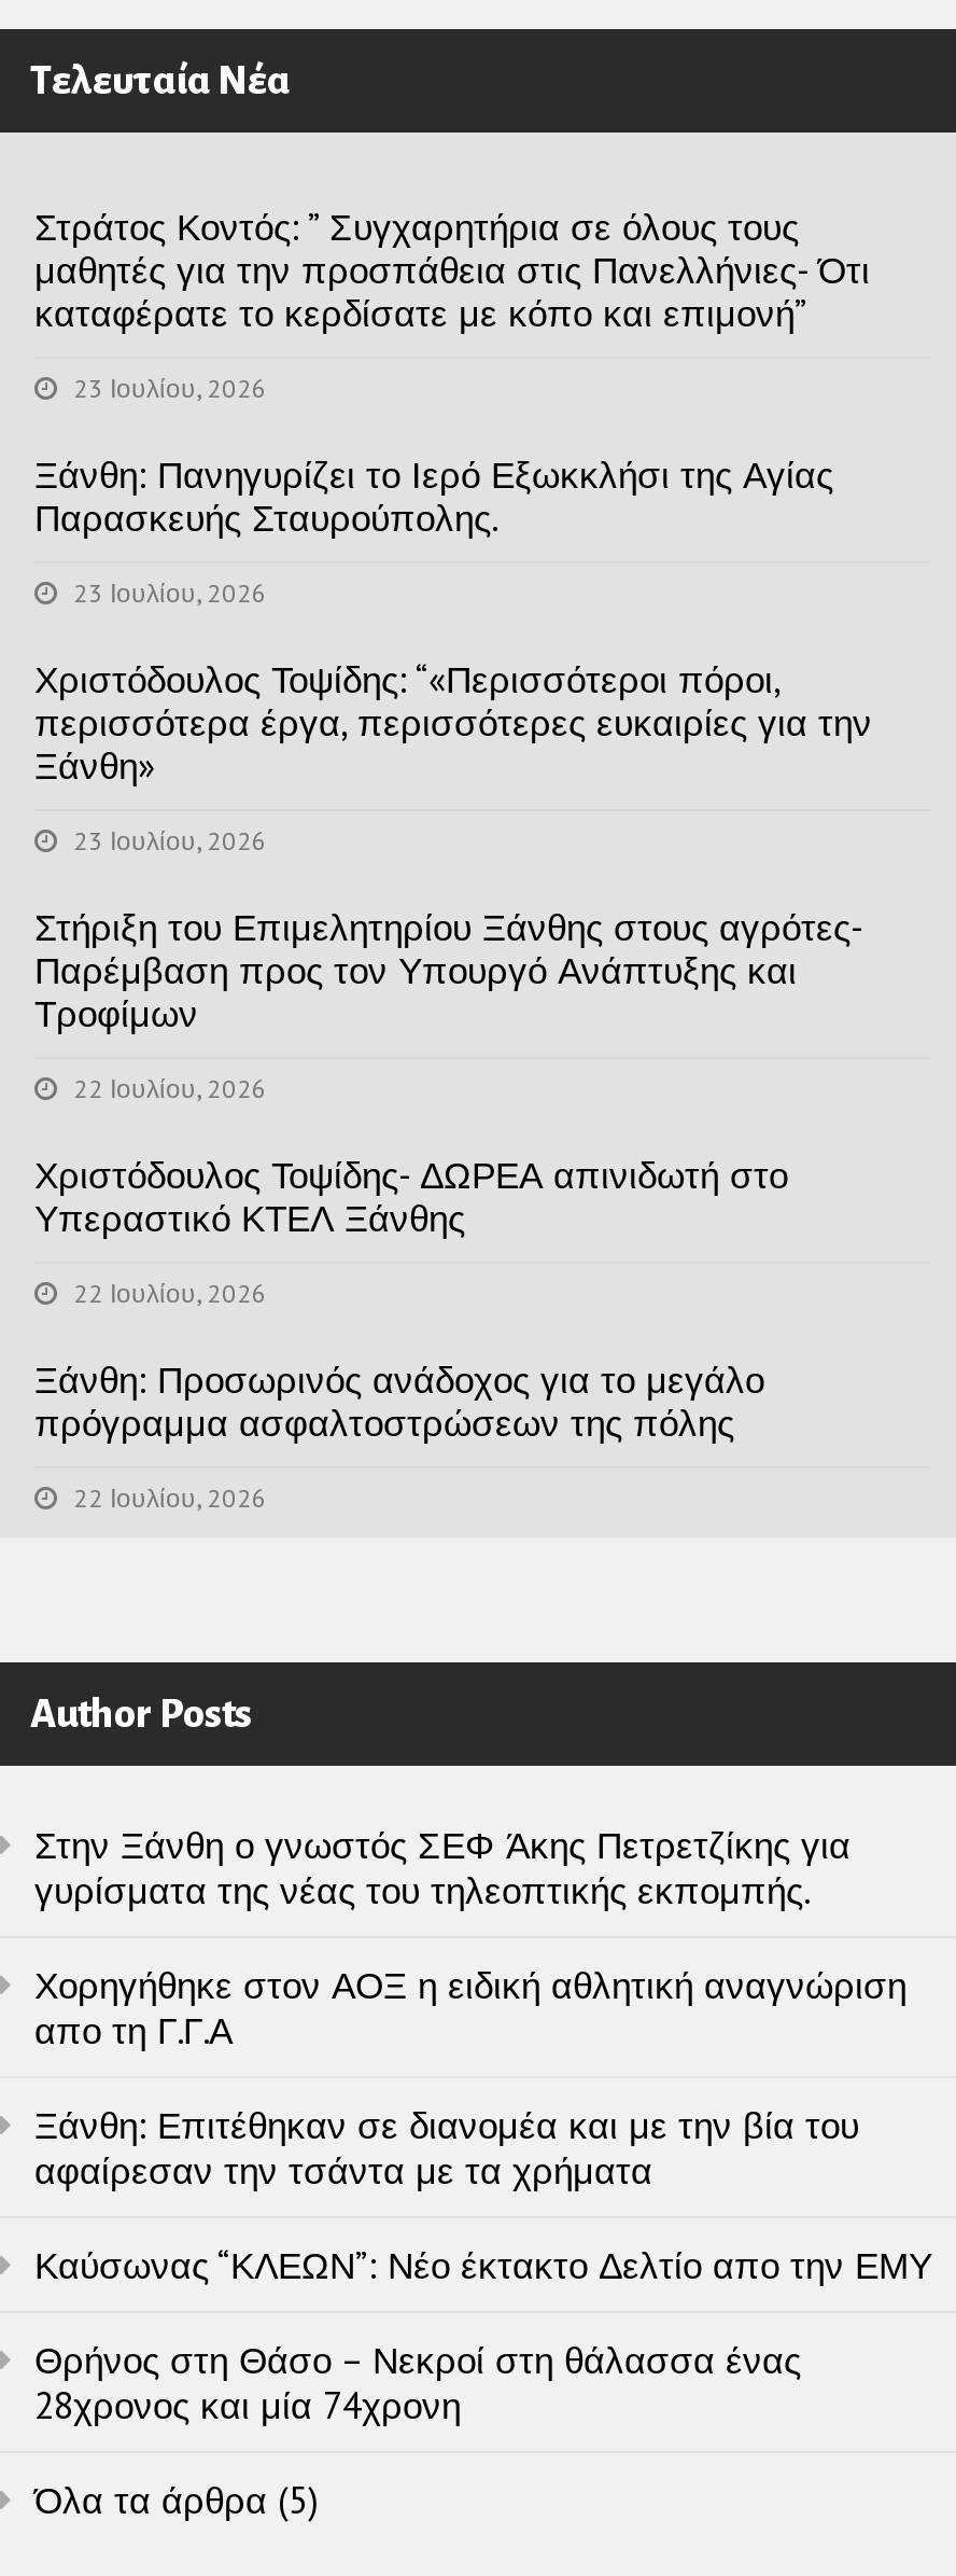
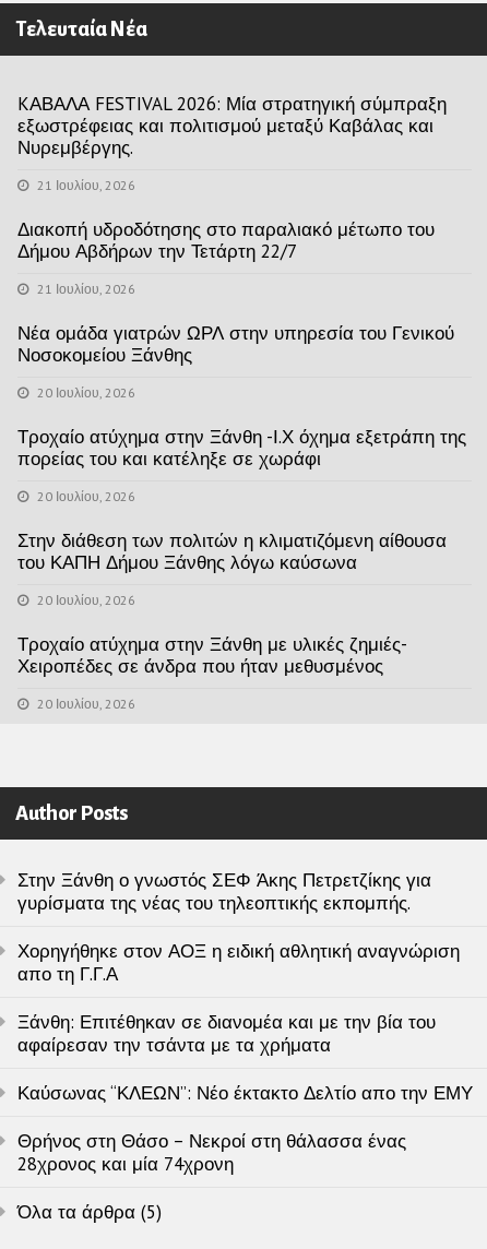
- Στράτος Κοντός: ” Συγχαρητήρια σε όλους τους
- μαθητές για την προσπάθεια στις Πανελλήνιες- Ότι
- καταφέρατε το κερδίσατε με κόπο και επιμονή”
+ KΑΒΑΛΑ FESTIVAL 2026: Μία στρατηγική σύμπραξη
+ εξωστρέφειας και πολιτισμού μεταξύ Καβάλας και
+ Νυρεμβέργης.

- 23 Ιουλίου, 2026
+ 21 Ιουλίου, 2026

- Ξάνθη: Πανηγυρίζει το Ιερό Εξωκκλήσι της Αγίας
- Παρασκευής Σταυρούπολης.
+ Διακοπή υδροδότησης στο παραλιακό μέτωπο του
+ Δήμου Αβδήρων την Τετάρτη 22/7

- 23 Ιουλίου, 2026
+ 21 Ιουλίου, 2026

- Χριστόδουλος Τοψίδης: “«Περισσότεροι πόροι,
- περισσότερα έργα, περισσότερες ευκαιρίες για την
- Ξάνθη»
+ Νέα ομάδα γιατρών ΩΡΛ στην υπηρεσία του Γενικού
+ Νοσοκομείου Ξάνθης

- 23 Ιουλίου, 2026
+ 20 Ιουλίου, 2026

- Στήριξη του Επιμελητηρίου Ξάνθης στους αγρότες-
- Παρέμβαση προς τον Υπουργό Ανάπτυξης και
- Τροφίμων
+ Τροχαίο ατύχημα στην Ξάνθη -Ι.Χ όχημα εξετράπη της
+ πορείας του και κατέληξε σε χωράφι

- 22 Ιουλίου, 2026
+ 20 Ιουλίου, 2026

- Χριστόδουλος Τοψίδης- ΔΩΡΕΑ απινιδωτή στο
- Υπεραστικό ΚΤΕΛ Ξάνθης
+ Στην διάθεση των πολιτών η κλιματιζόμενη αίθουσα
+ του ΚΑΠΗ Δήμου Ξάνθης λόγω καύσωνα

- 22 Ιουλίου, 2026
+ 20 Ιουλίου, 2026

- Ξάνθη: Προσωρινός ανάδοχος για το μεγάλο
- πρόγραμμα ασφαλτοστρώσεων της πόλης
+ Τροχαίο ατύχημα στην Ξάνθη με υλικές ζημιές-
+ Χειροπέδες σε άνδρα που ήταν μεθυσμένος

- 22 Ιουλίου, 2026
+ 20 Ιουλίου, 2026
